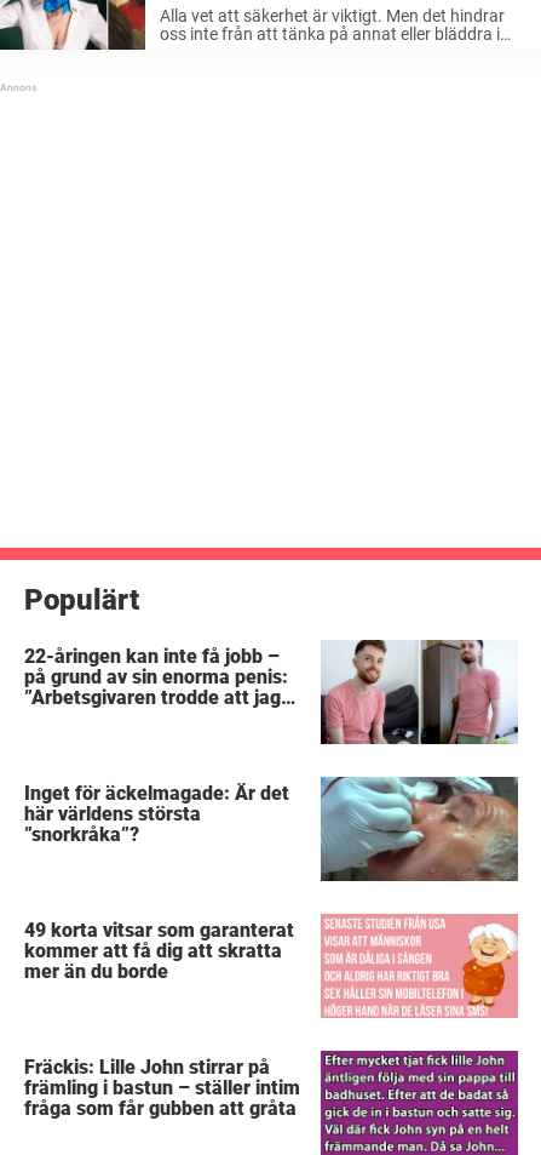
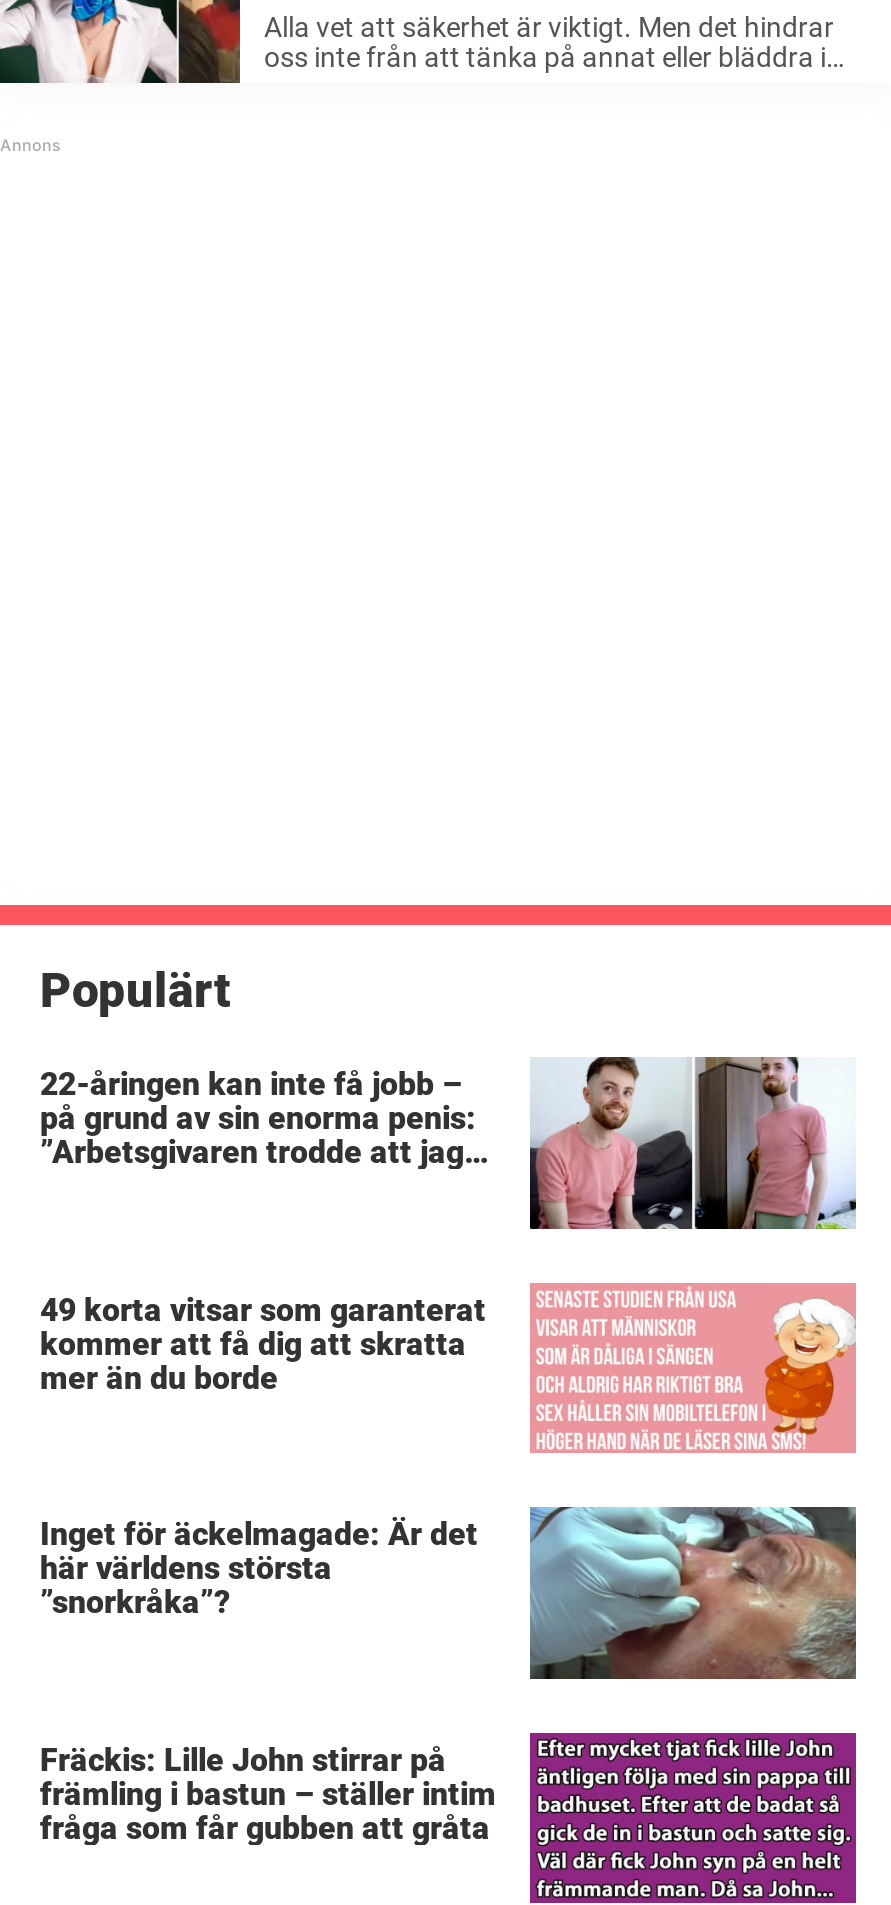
moved down: [image] | Inget för äckelmagade: Är det | här världens största | ”snorkråka”?

moved up: [image] | 49 korta vitsar som garanterat | kommer att få dig att skratta | mer än du borde
